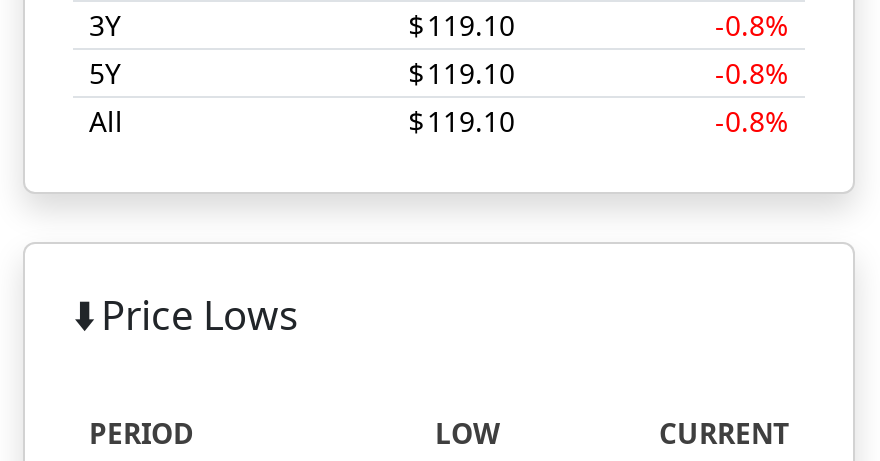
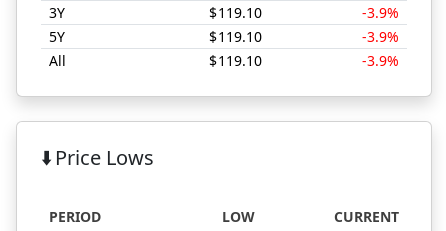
- -0.8%
+ -3.9%

- -0.8%
+ -3.9%

- -0.8%
+ -3.9%
